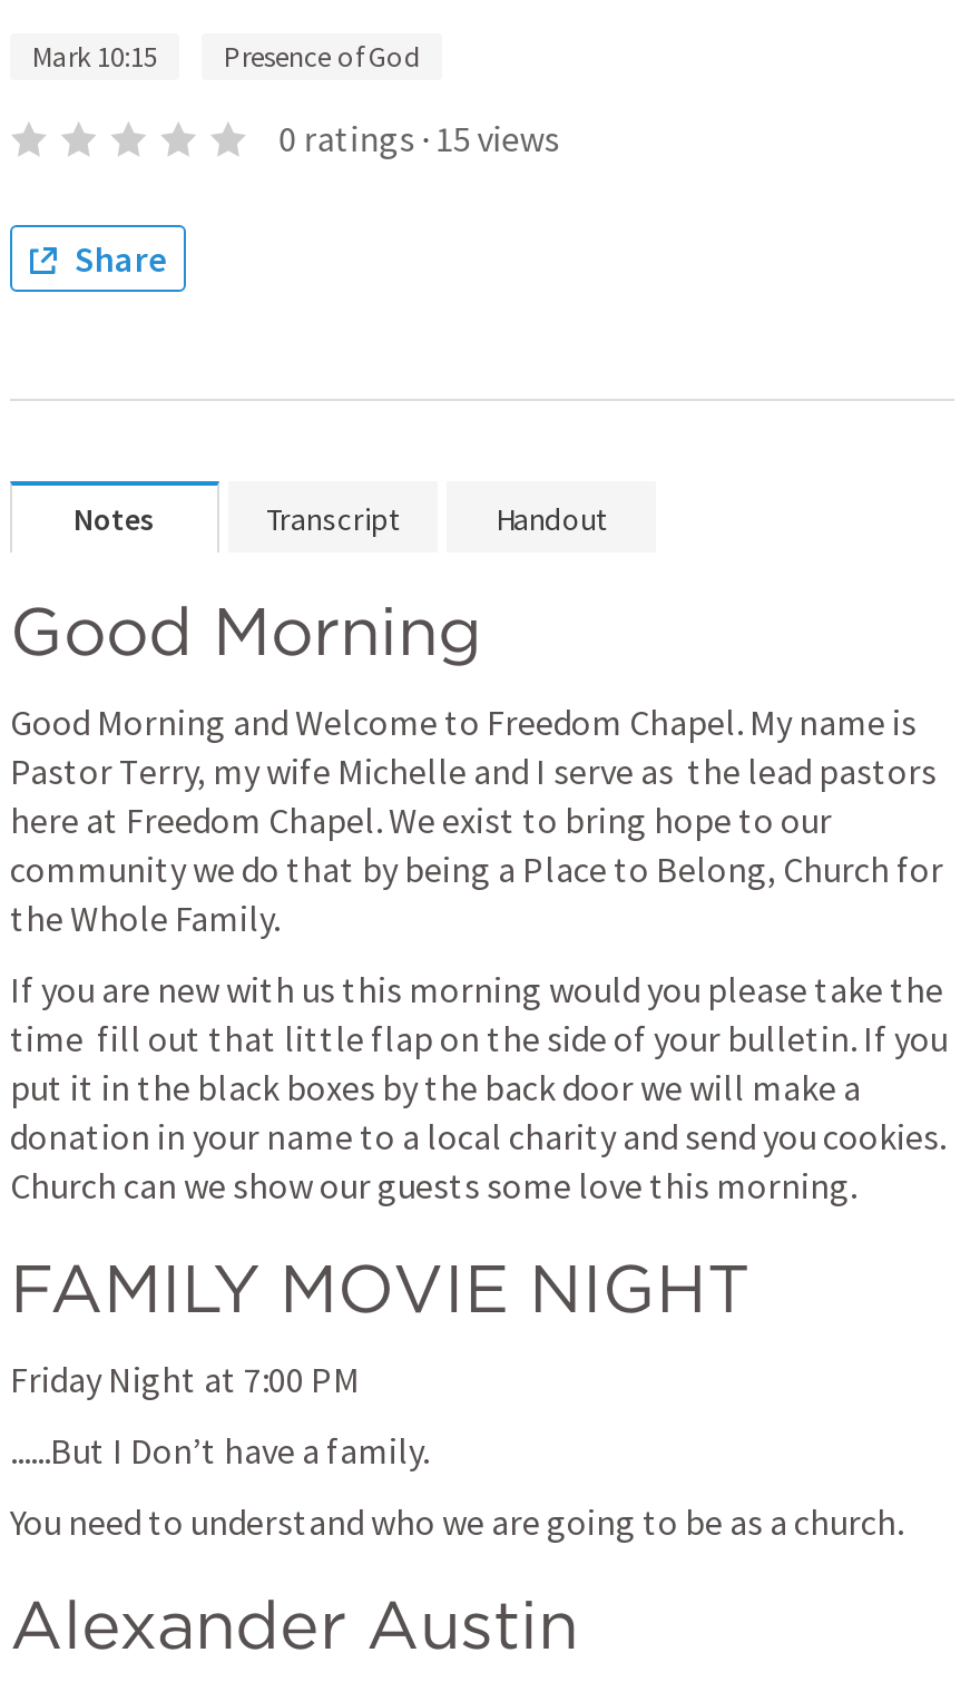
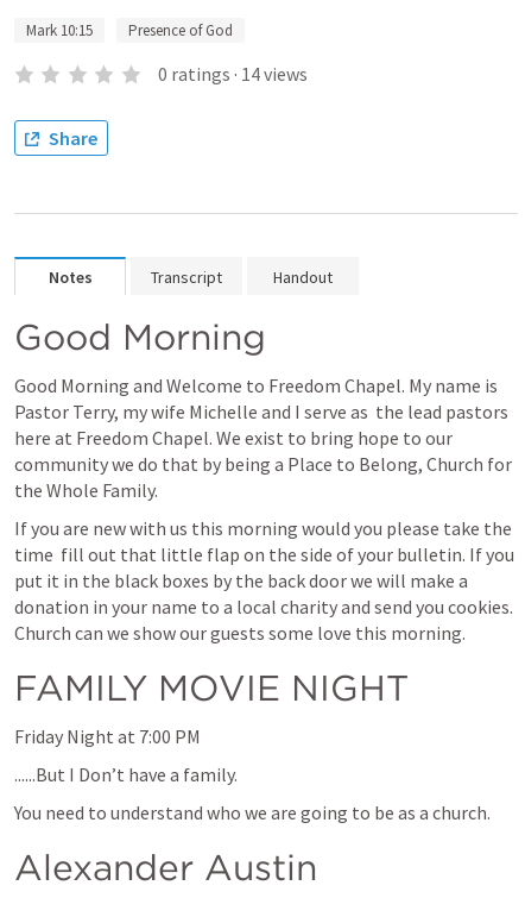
- 0 ratings · 15 views
+ 0 ratings · 14 views
